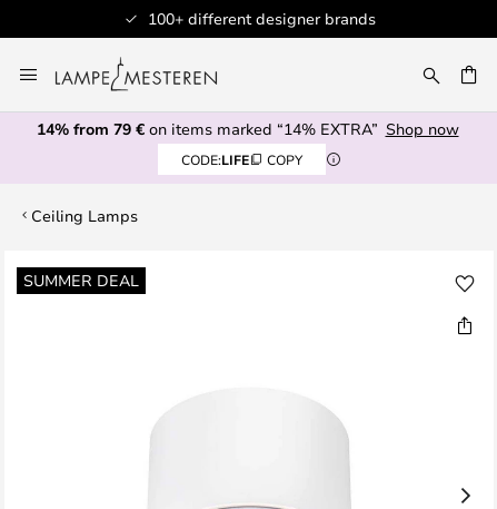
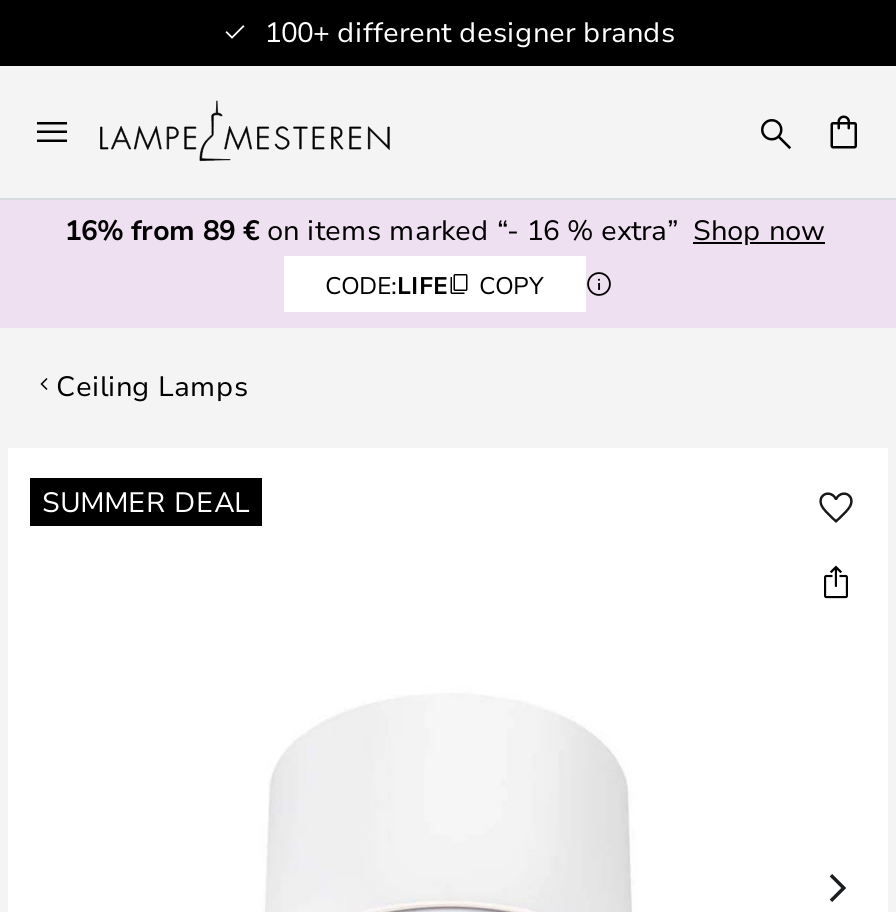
- 14% from 79 €on items marked “14% EXTRA” Shop now
+ 16% from 89 €on items marked “- 16 % extra” Shop now
